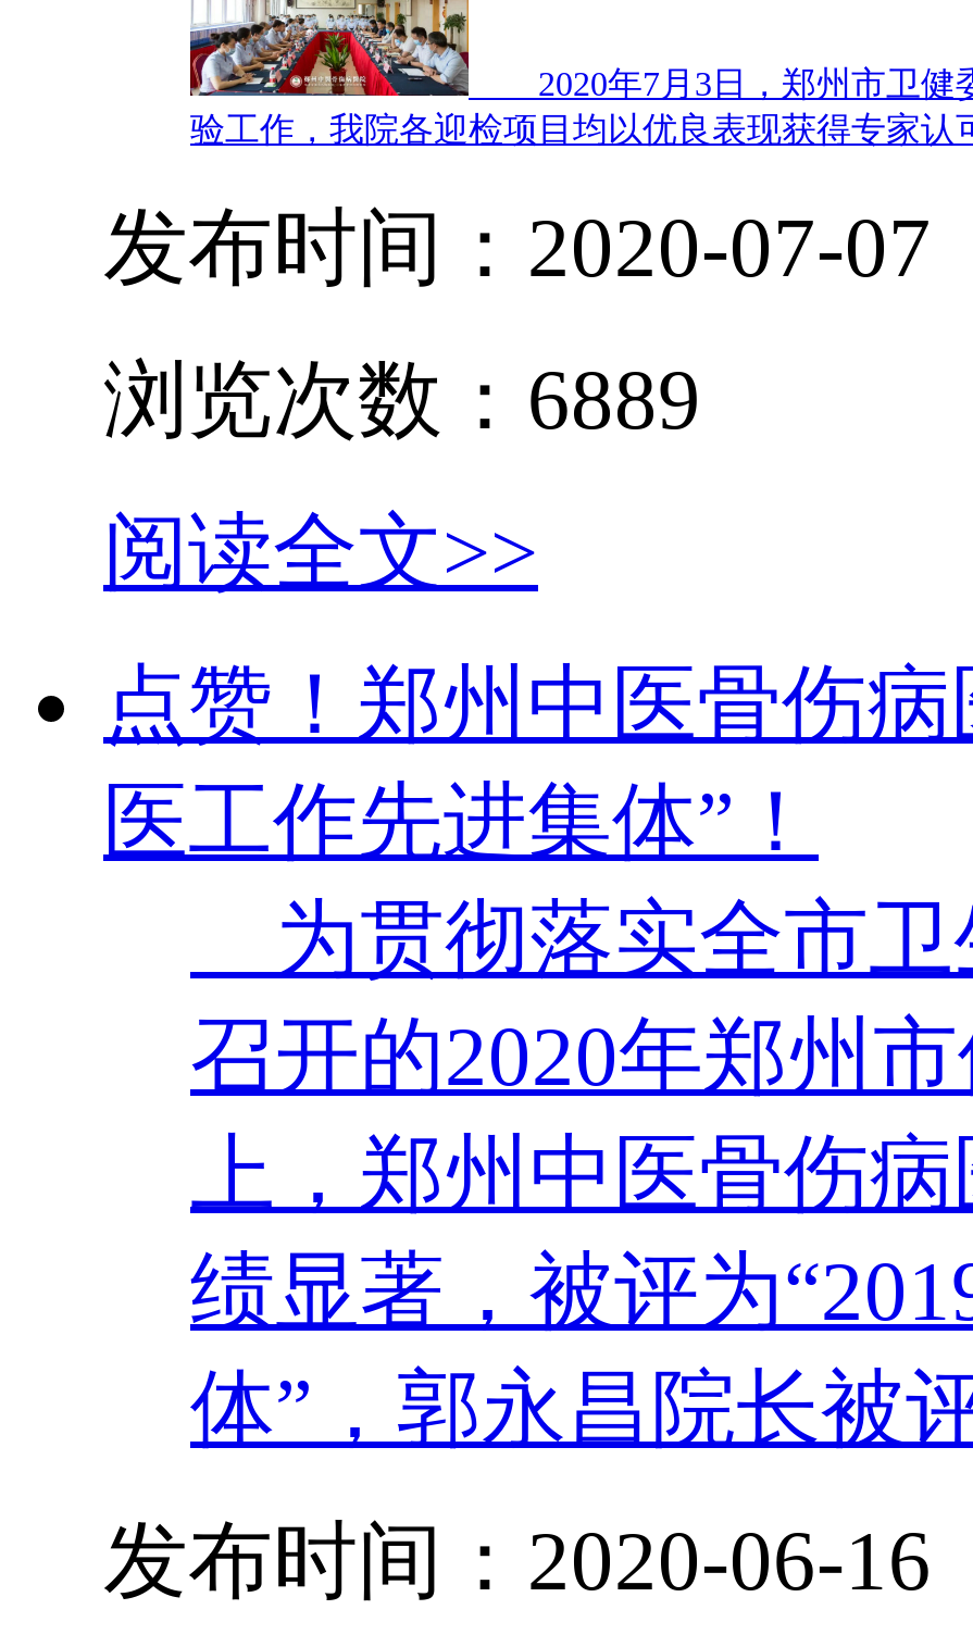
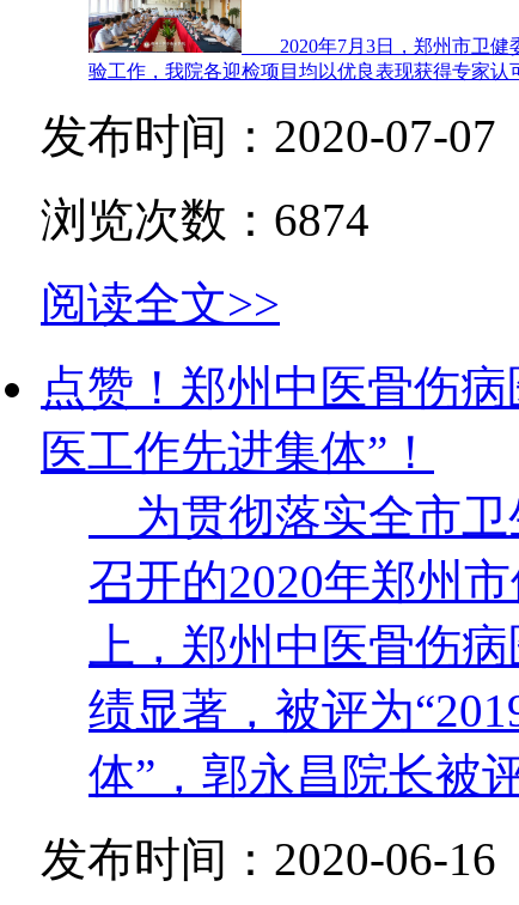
- 浏览次数：6889
+ 浏览次数：6874
